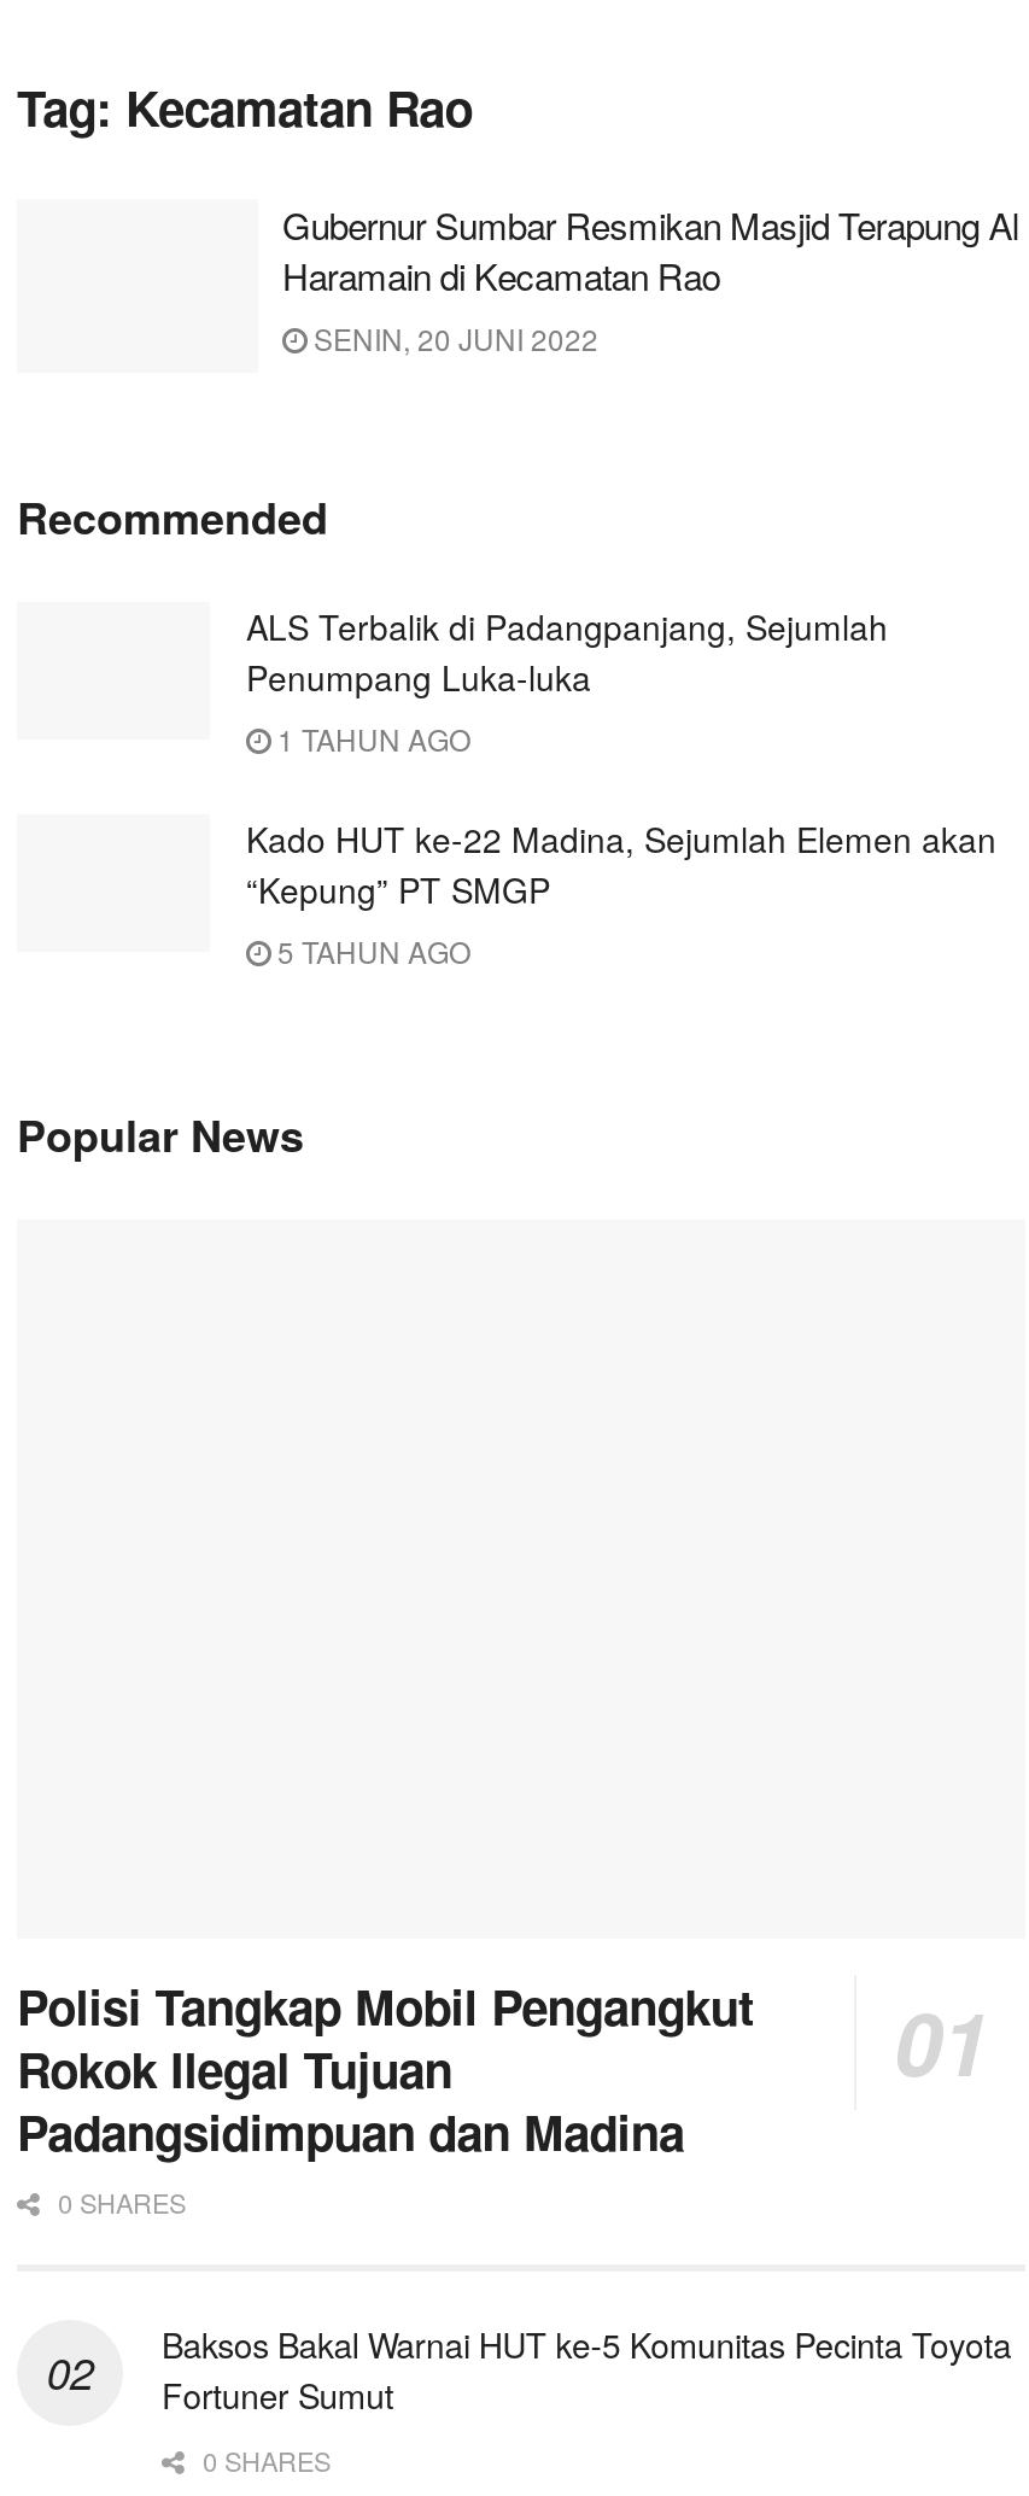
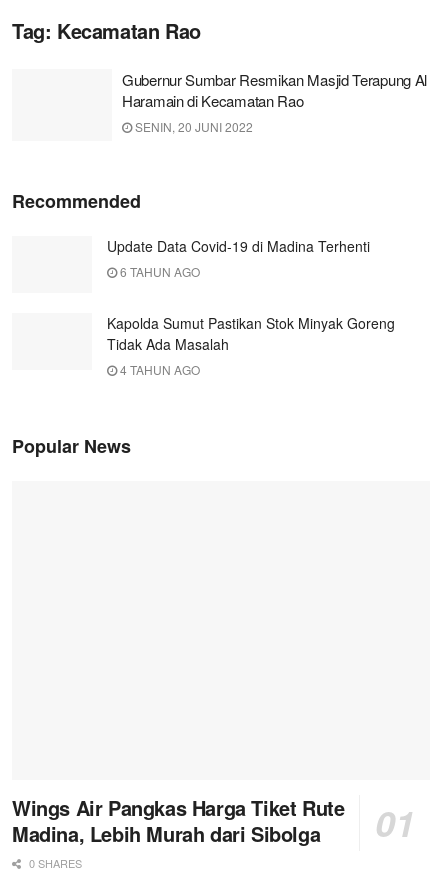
- ALS Terbalik di Padangpanjang, Sejumlah
- Penumpang Luka-luka
- 1 TAHUN AGO
+ Update Data Covid-19 di Madina Terhenti
+ 6 TAHUN AGO

- Kado HUT ke-22 Madina, Sejumlah Elemen akan
- “Kepung” PT SMGP
- 5 TAHUN AGO
+ Kapolda Sumut Pastikan Stok Minyak Goreng
+ Tidak Ada Masalah
+ 4 TAHUN AGO

- Polisi Tangkap Mobil Pengangkut
- Rokok Ilegal Tujuan
- Padangsidimpuan dan Madina
- 0 SHARES
- Baksos Bakal Warnai HUT ke-5 Komunitas Pecinta Toyota
- Fortuner Sumut
+ Wings Air Pangkas Harga Tiket Rute
+ Madina, Lebih Murah dari Sibolga
